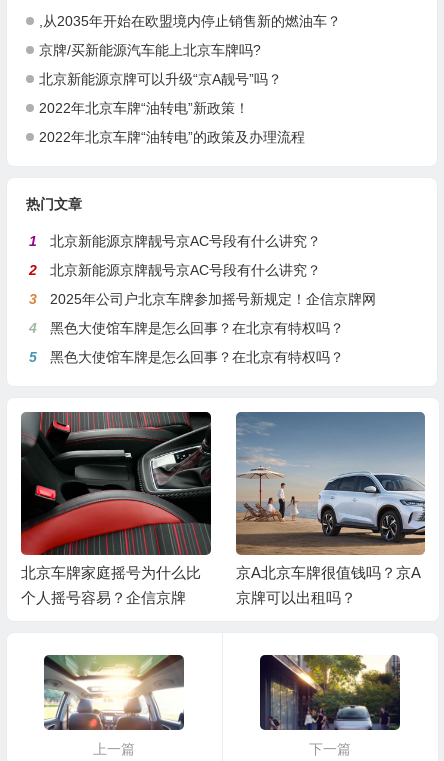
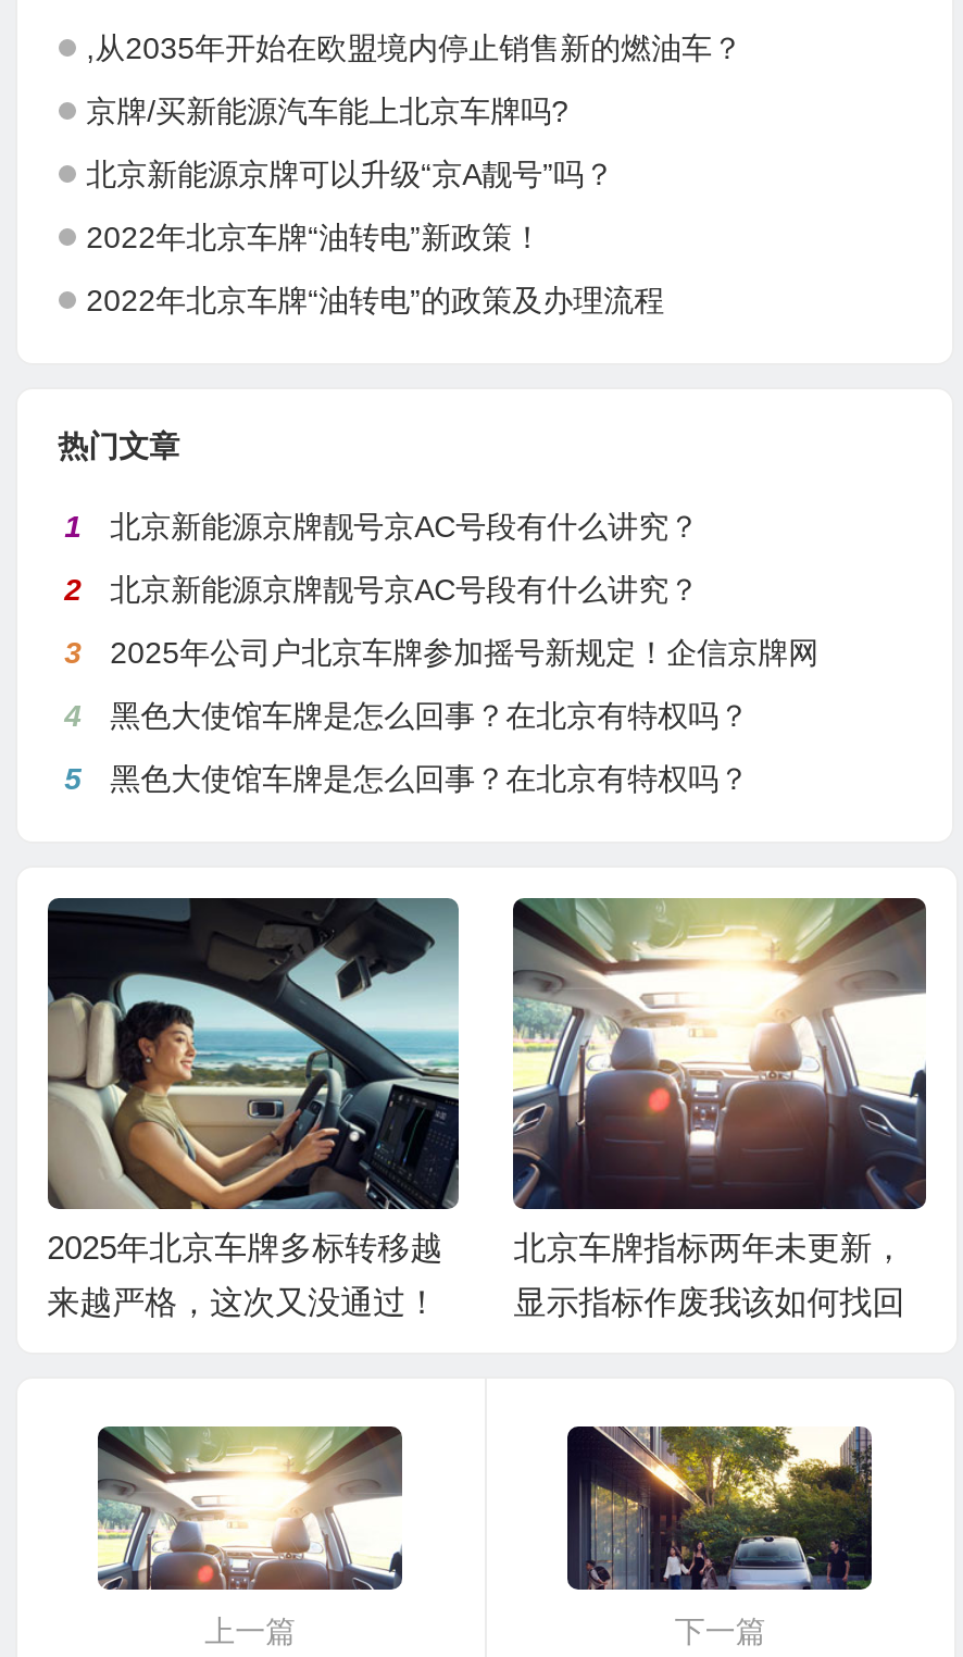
- [image]
- 北京车牌家庭摇号为什么比
+ [image]
+ 2025年北京车牌多标转移越

- [image]
- 京A北京车牌很值钱吗？京A
+ [image]
+ 北京车牌指标两年未更新，

- 个人摇号容易？企信京牌
+ 来越严格，这次又没通过！

- 京牌可以出租吗？
+ 显示指标作废我该如何找回
